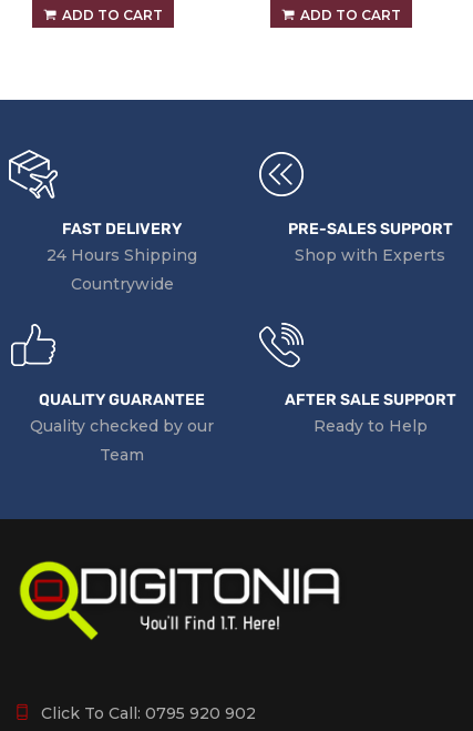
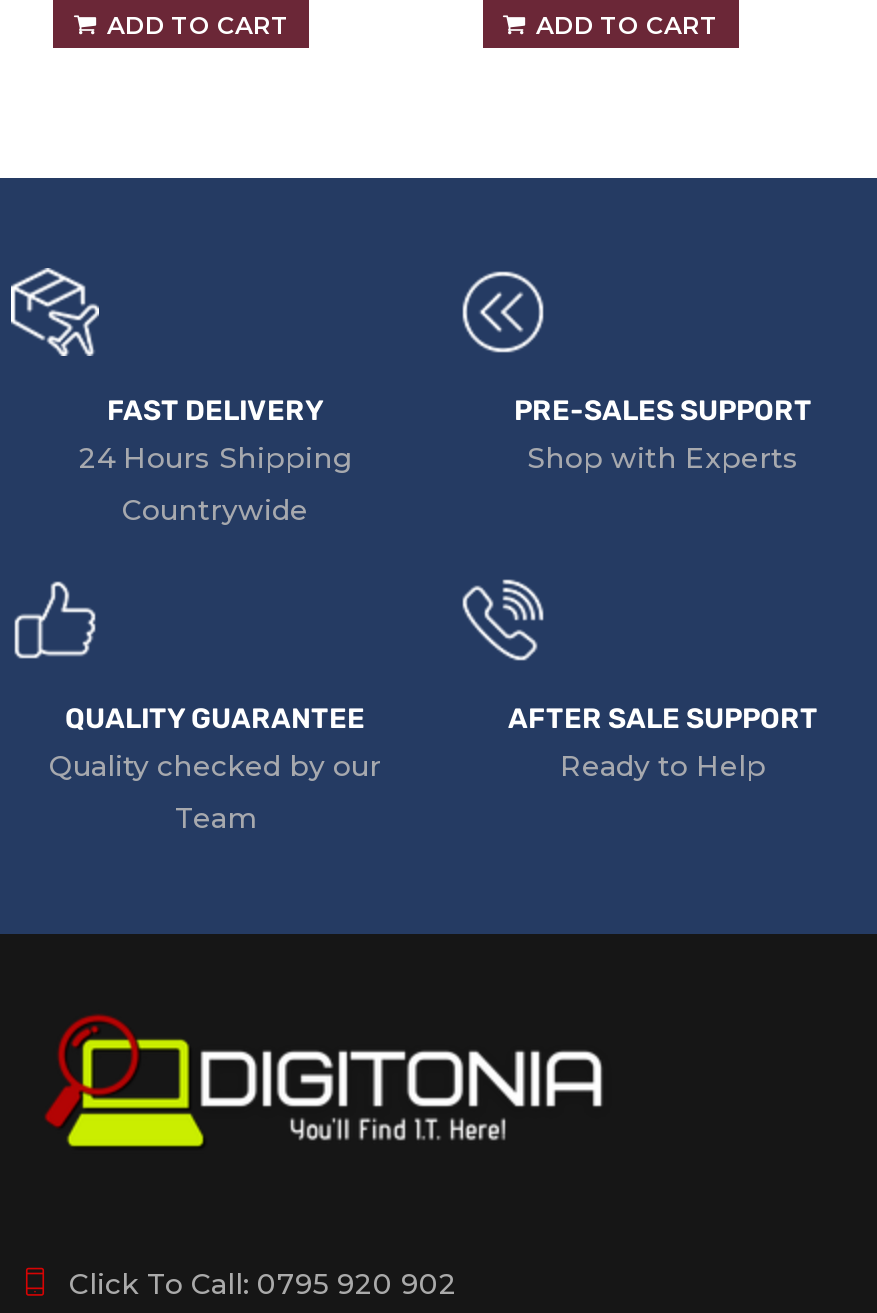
- [image]
+ [image]
